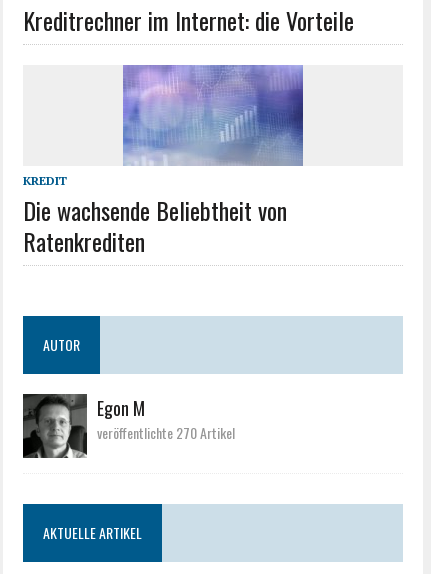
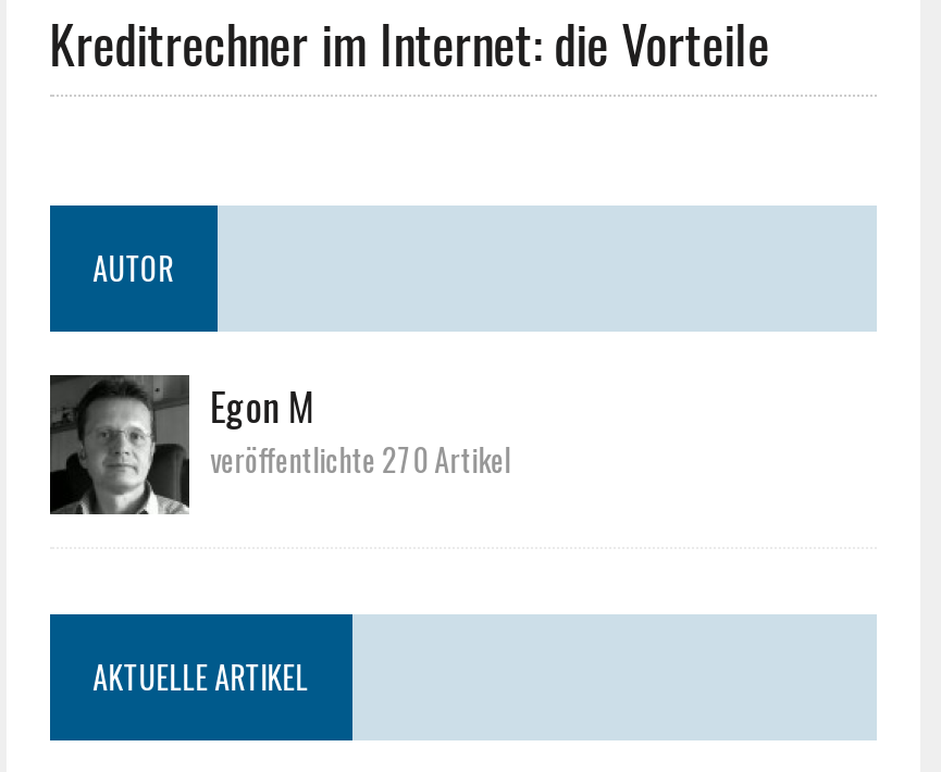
- [image]
- KREDIT
- Die wachsende Beliebtheit von
- Ratenkrediten
